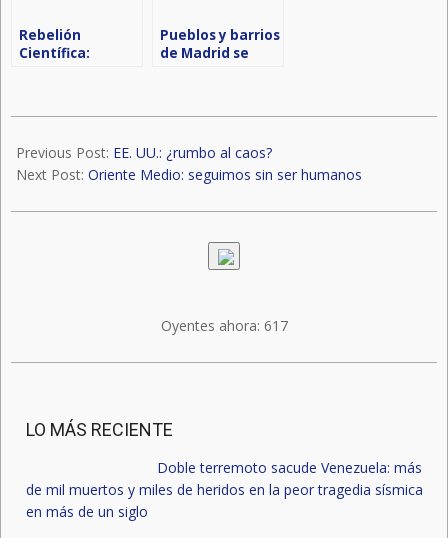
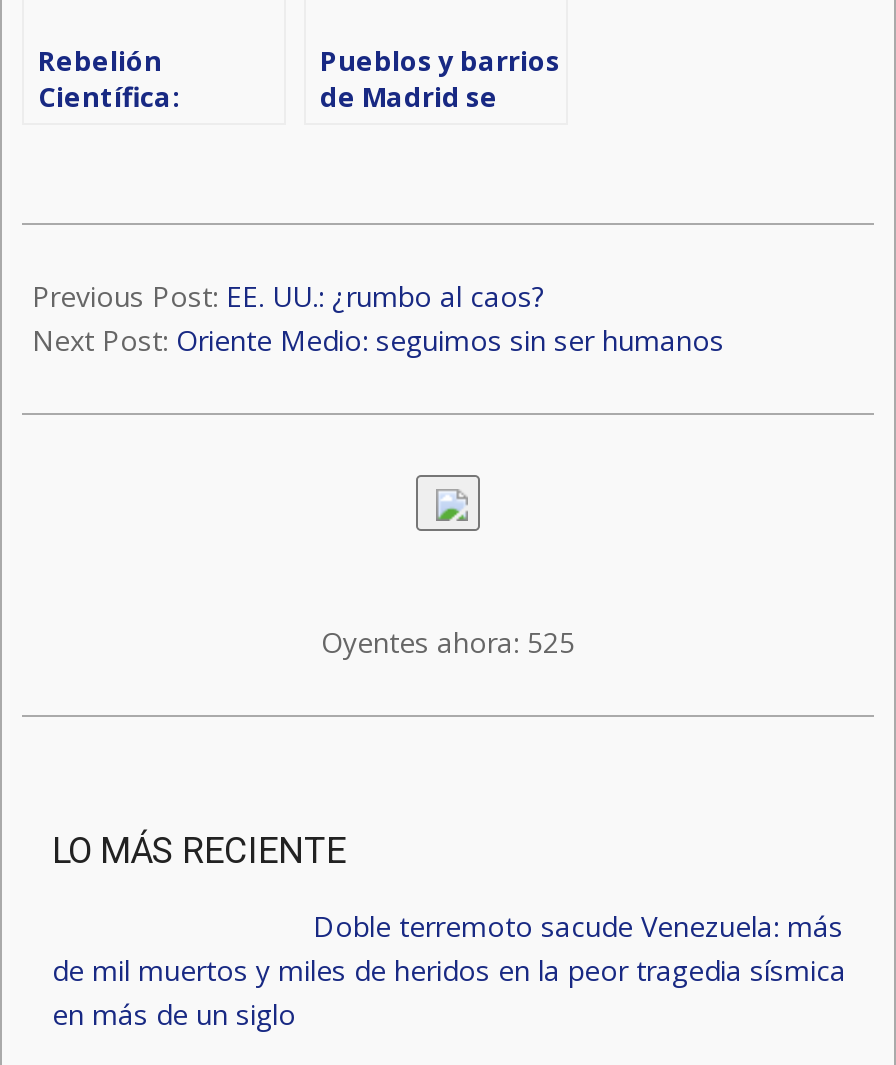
- Oyentes ahora: 617
+ Oyentes ahora: 525
